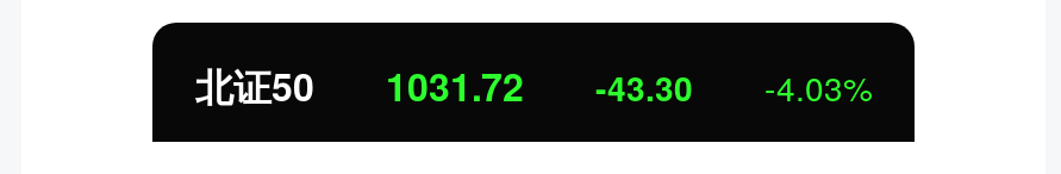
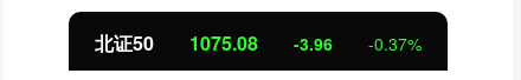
- 1031.72
+ 1075.08

- -43.30
+ -3.96

- -4.03%
+ -0.37%
